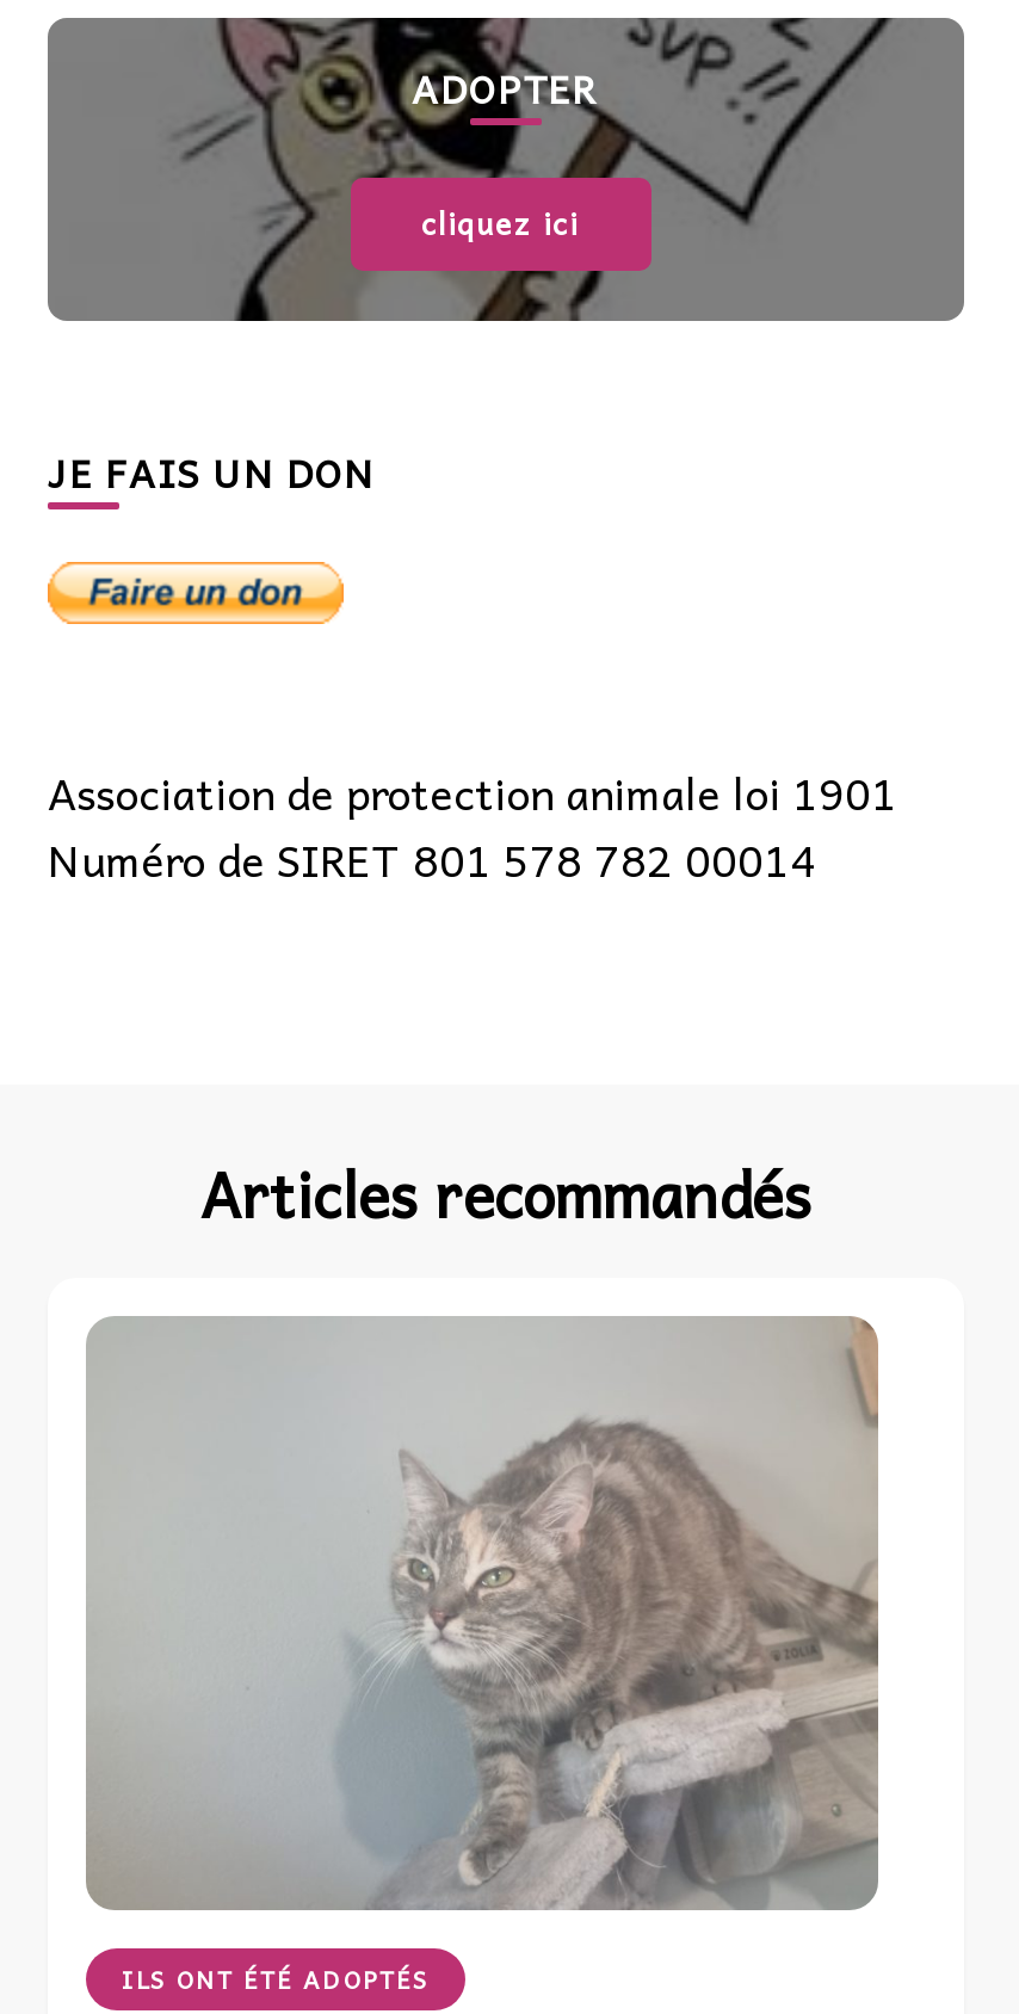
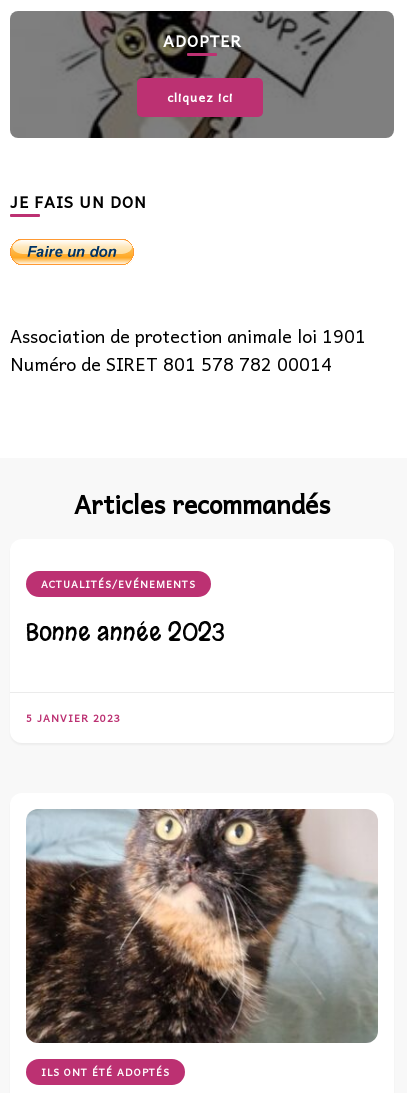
+ ACTUALITÉS/EVÉNEMENTS
+ Bonne année 2023
+ 5 JANVIER 2023

- [image]
+ [image]
